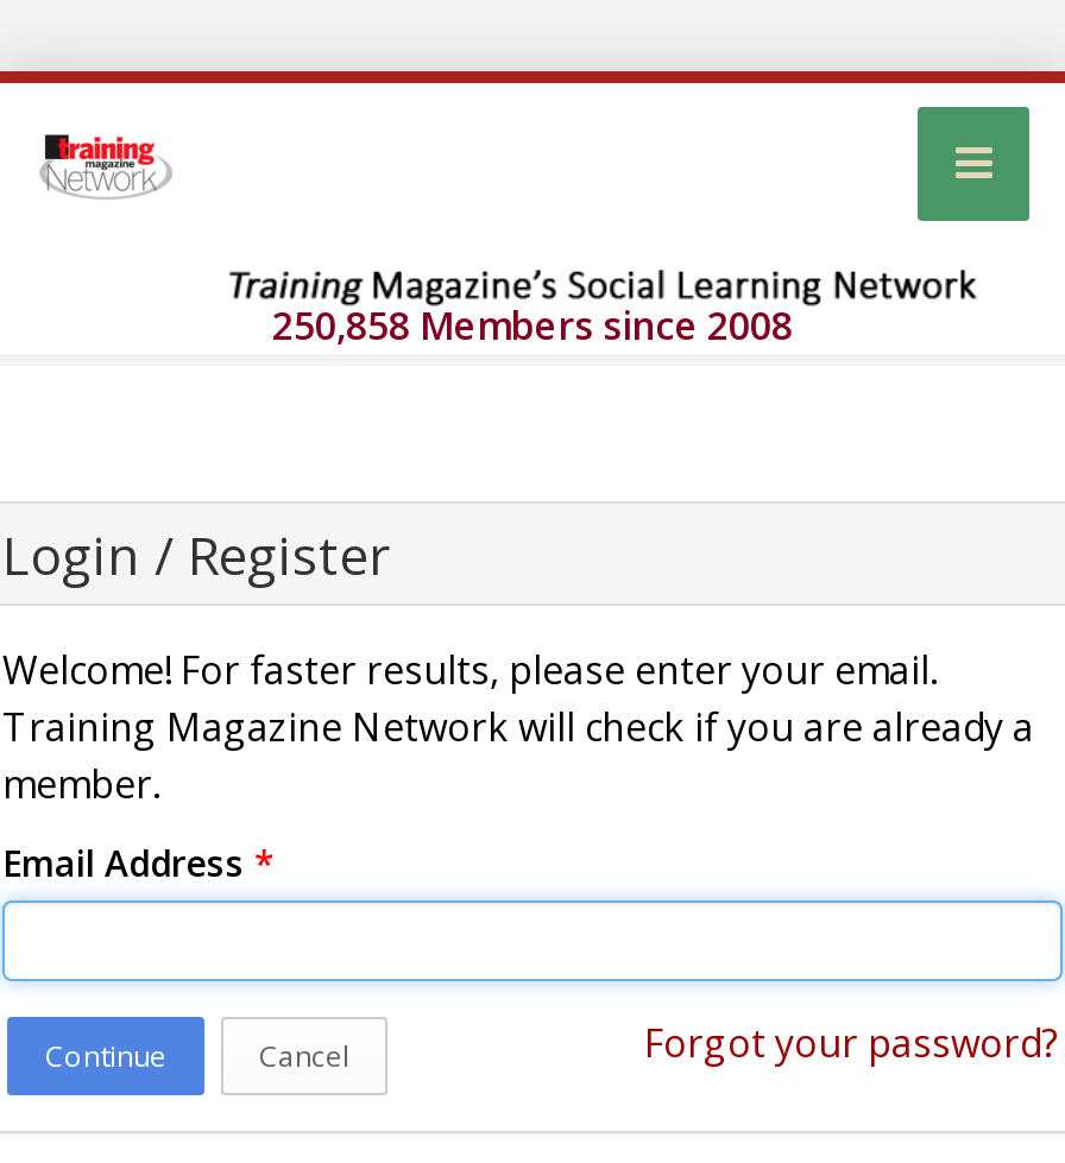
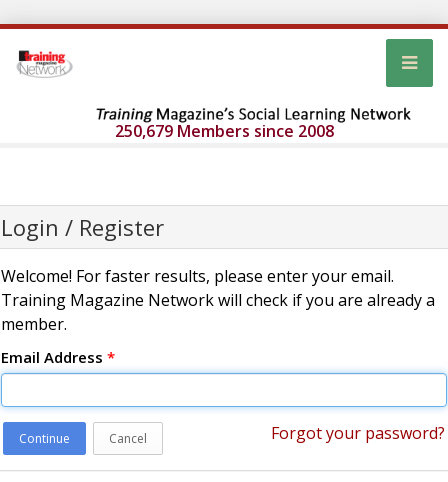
- 250,858 Members since 2008
+ 250,679 Members since 2008
